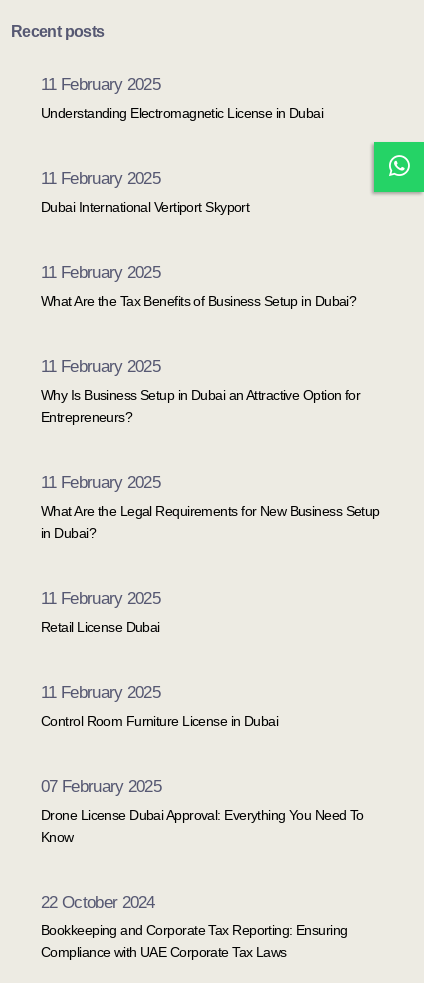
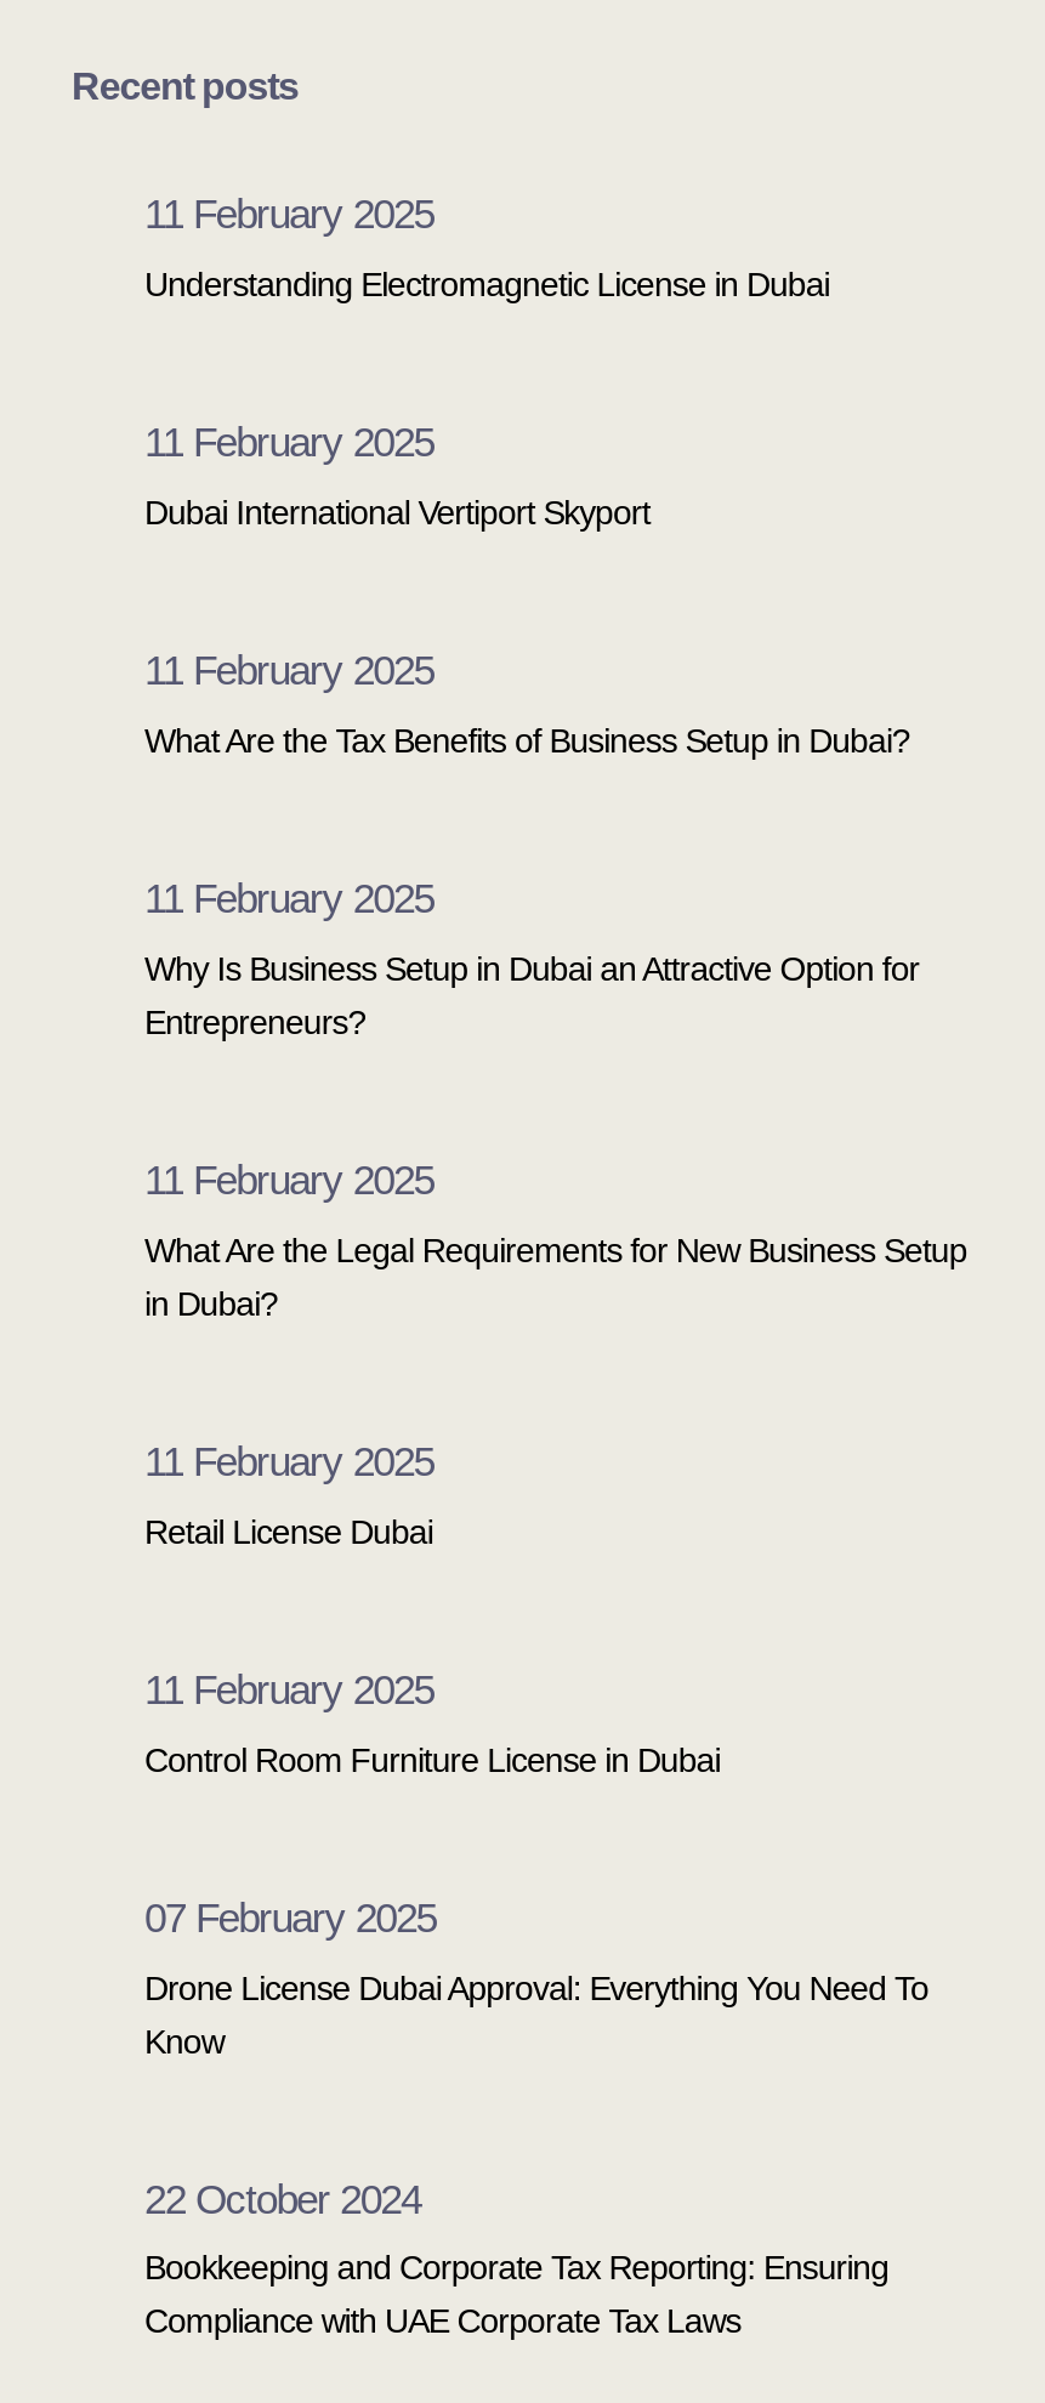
- [image]
